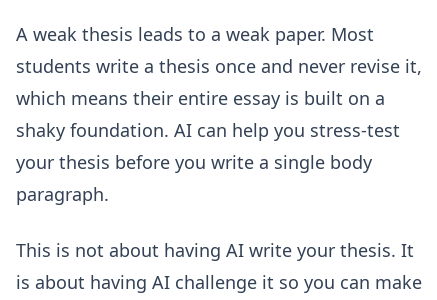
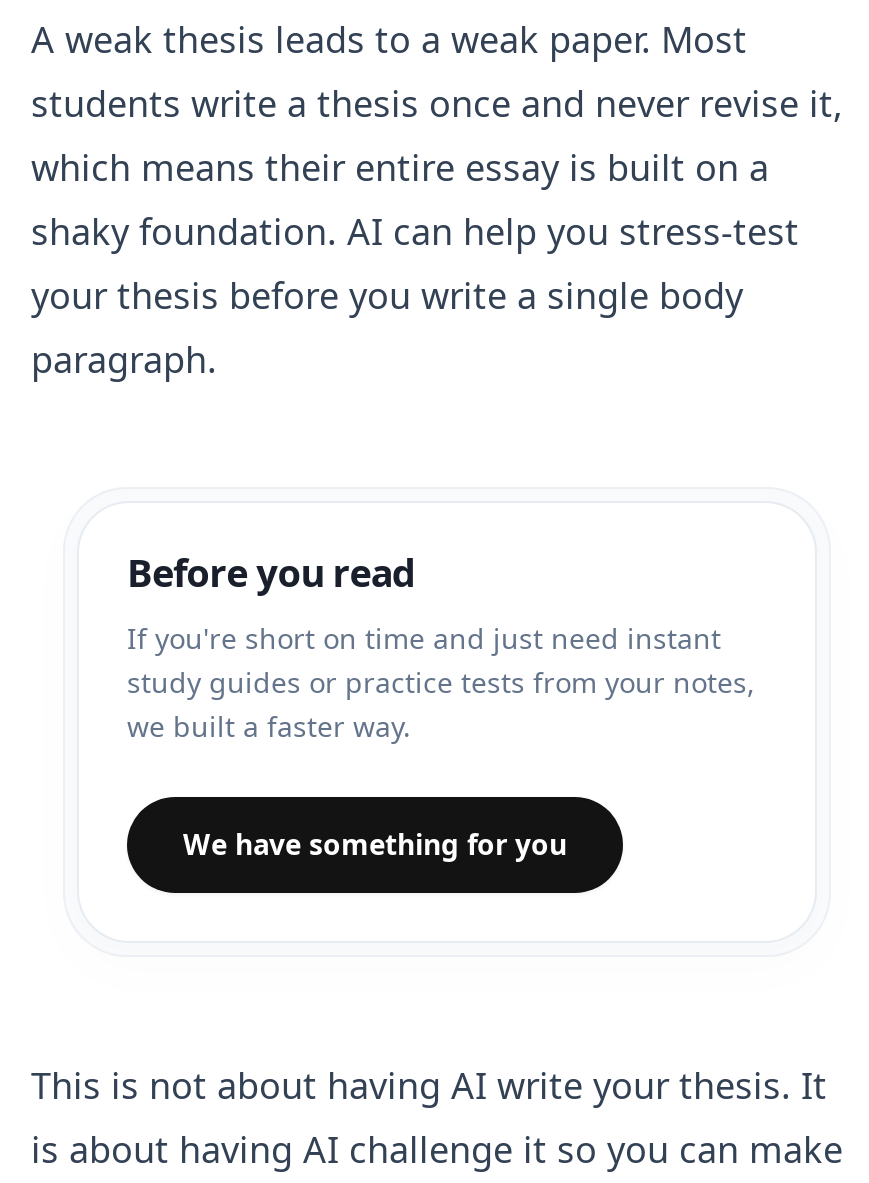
+ Before you read
+ If you're short on time and just need instant
+ study guides or practice tests from your notes,
+ we built a faster way.
+ We have something for you
